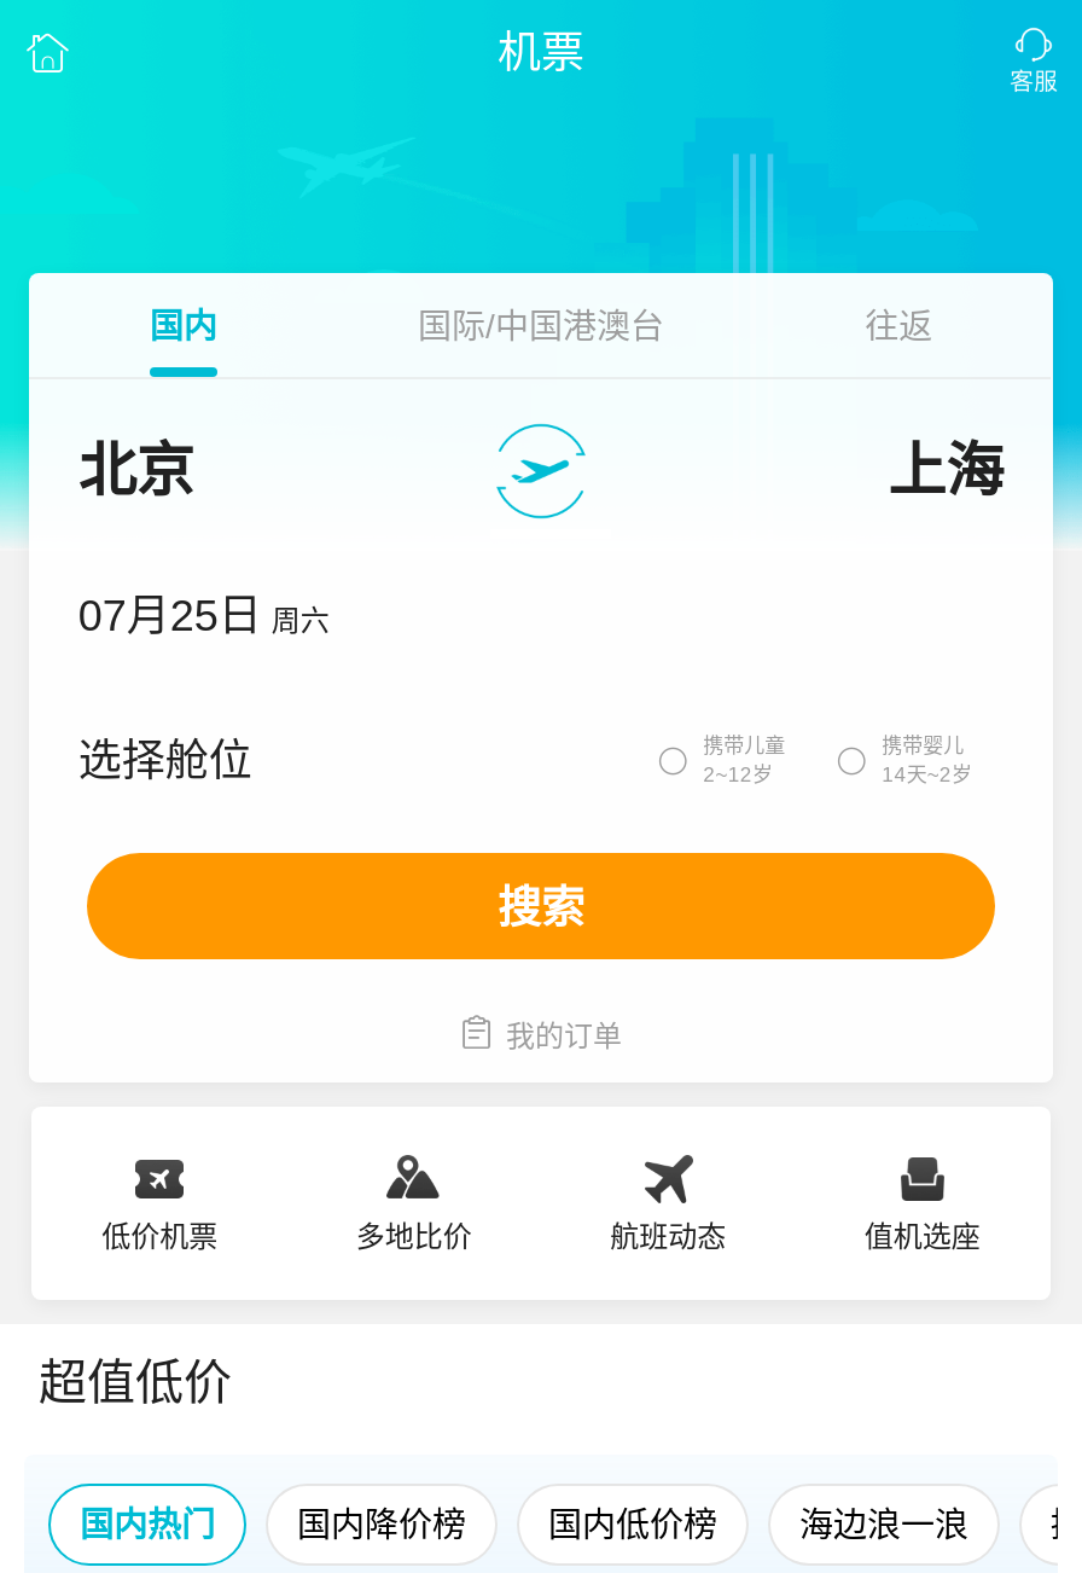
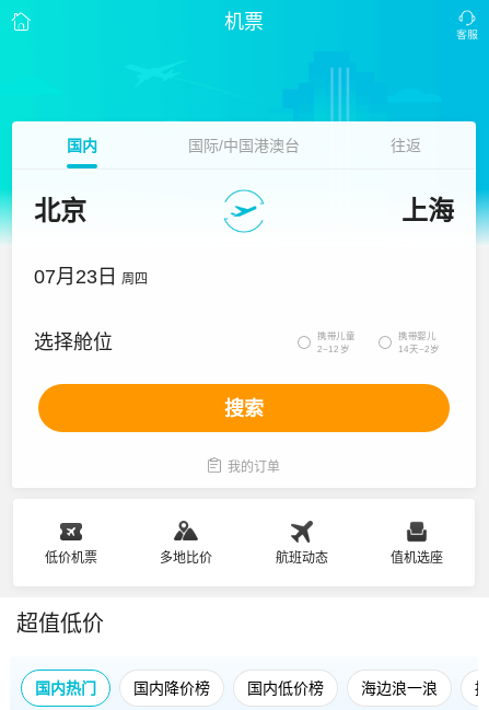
- 07月25日 周六
+ 07月23日 周四
